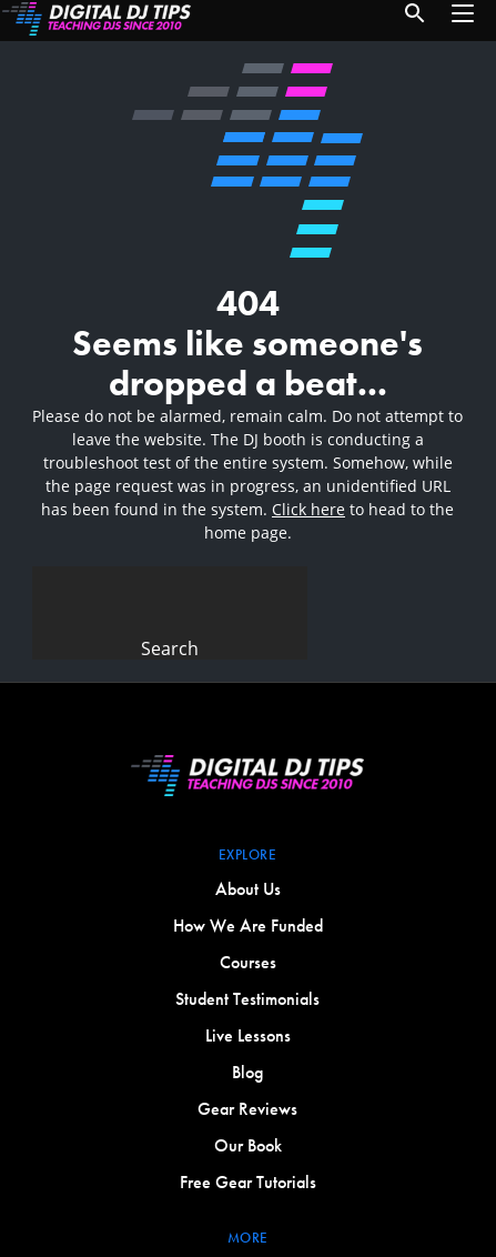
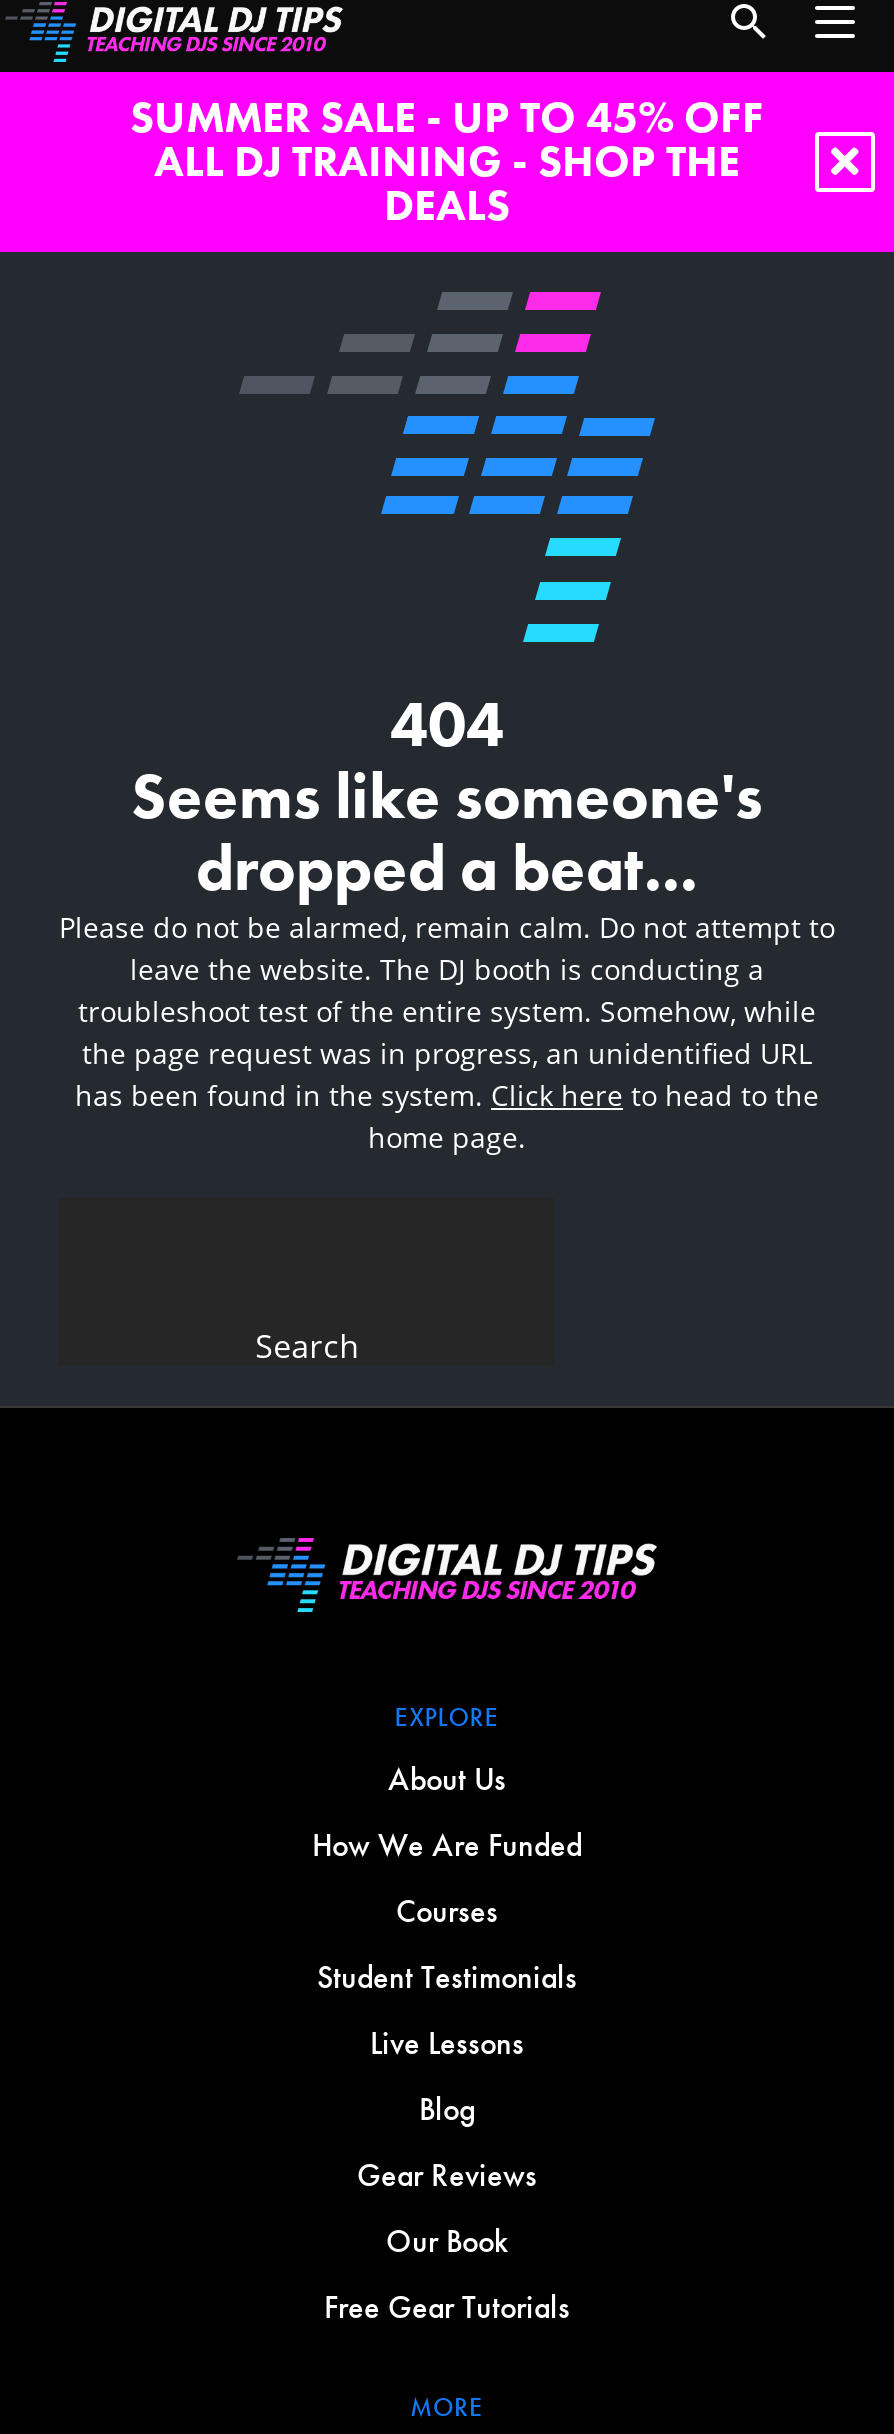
+ SUMMER SALE - UP TO 45% OFF
+ ALL DJ TRAINING - SHOP THE
+ DEALS
